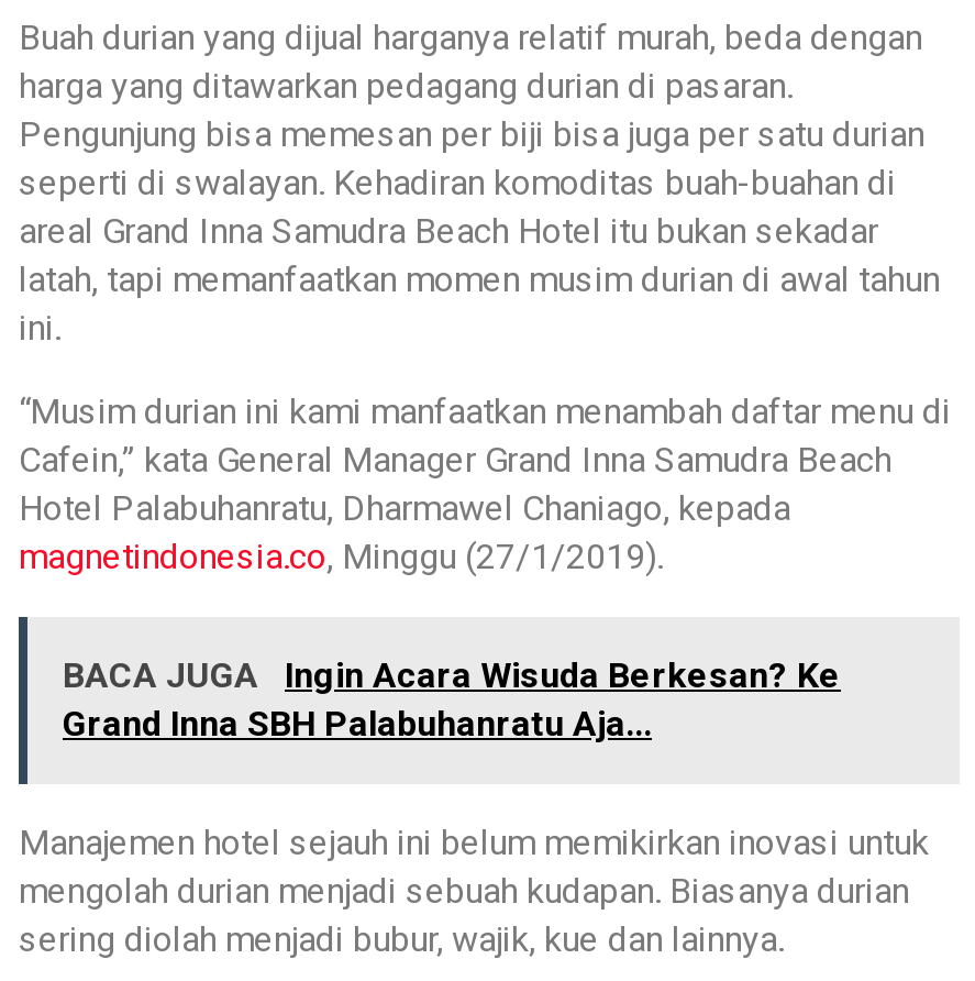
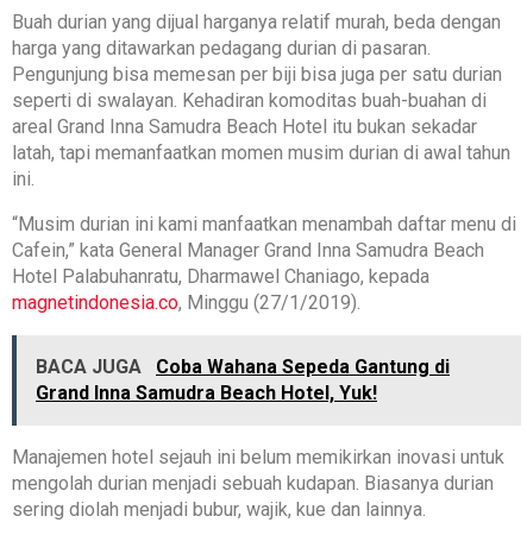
- BACA JUGA Ingin Acara Wisuda Berkesan? Ke
- Grand Inna SBH Palabuhanratu Aja...
+ BACA JUGA Coba Wahana Sepeda Gantung di
+ Grand Inna Samudra Beach Hotel, Yuk!
